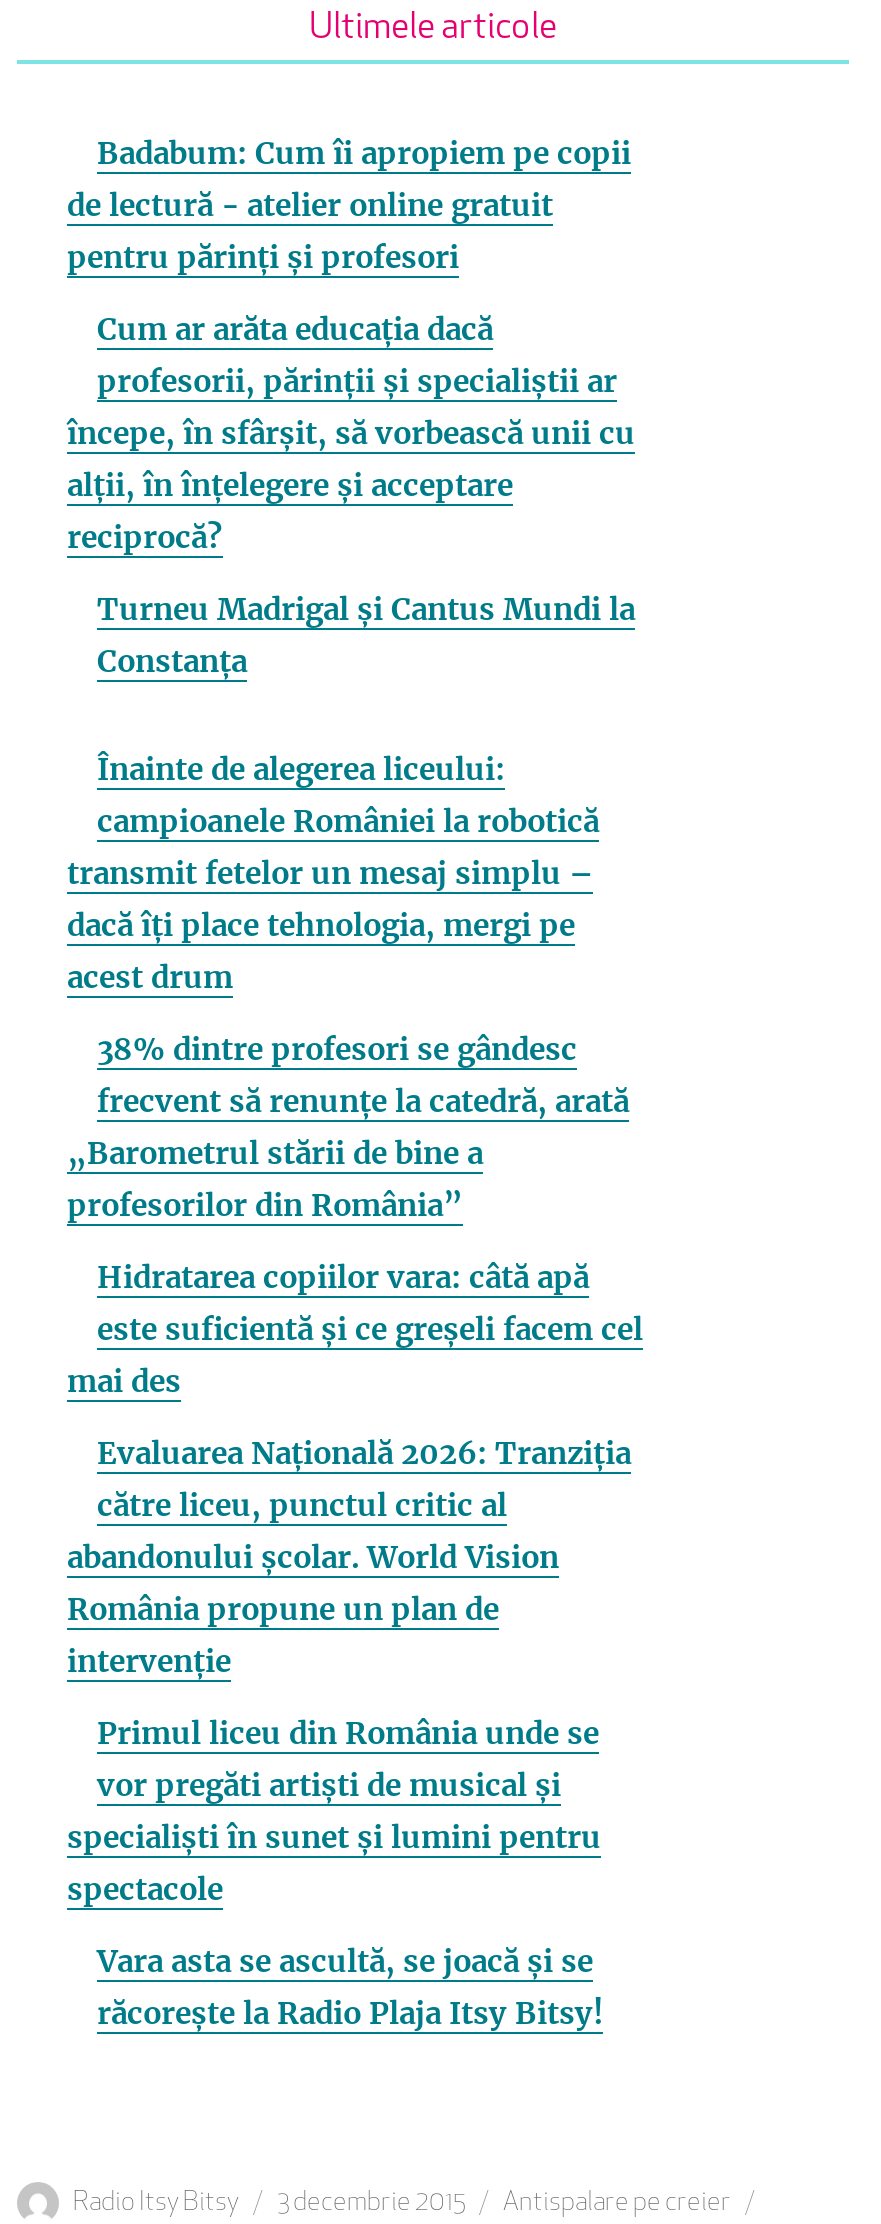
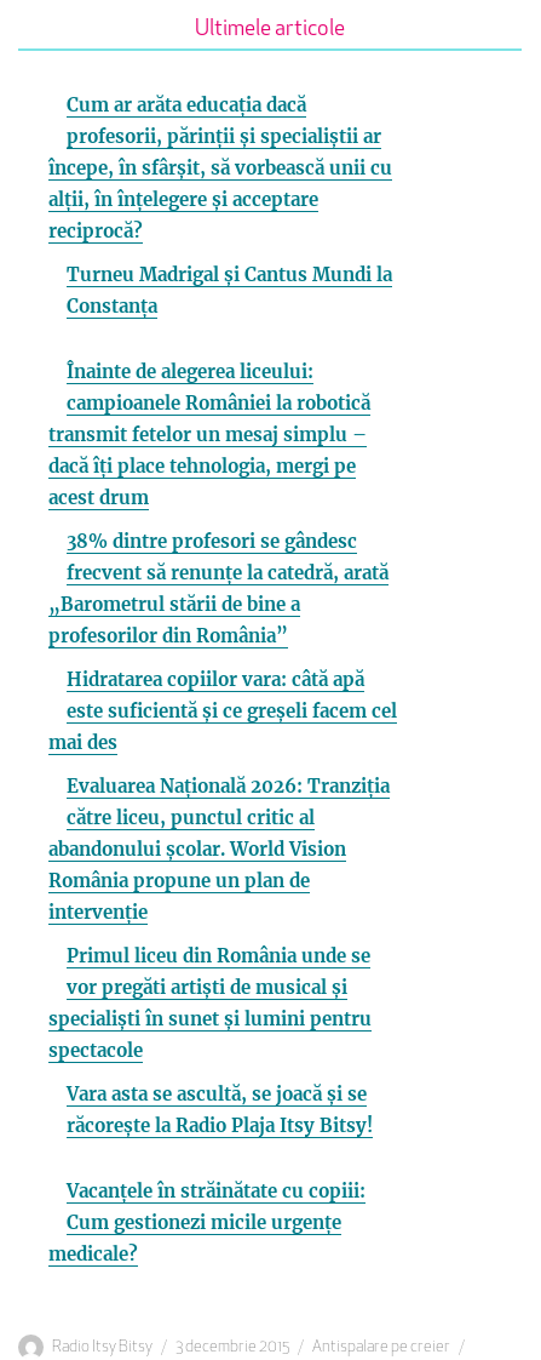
- Badabum: Cum îi apropiem pe copii
- de lectură - atelier online gratuit
- pentru părinți și profesori

moved up: Cum ar arăta educația dacă | profesorii, părinții și specialiștii ar | începe, în sfârșit, să vorbească unii cu | ... | Vara asta se ascultă, se joacă și se | răcorește la Radio Plaja Itsy Bitsy!

+ Vacanțele în străinătate cu copiii:
+ Cum gestionezi micile urgențe
+ medicale?
